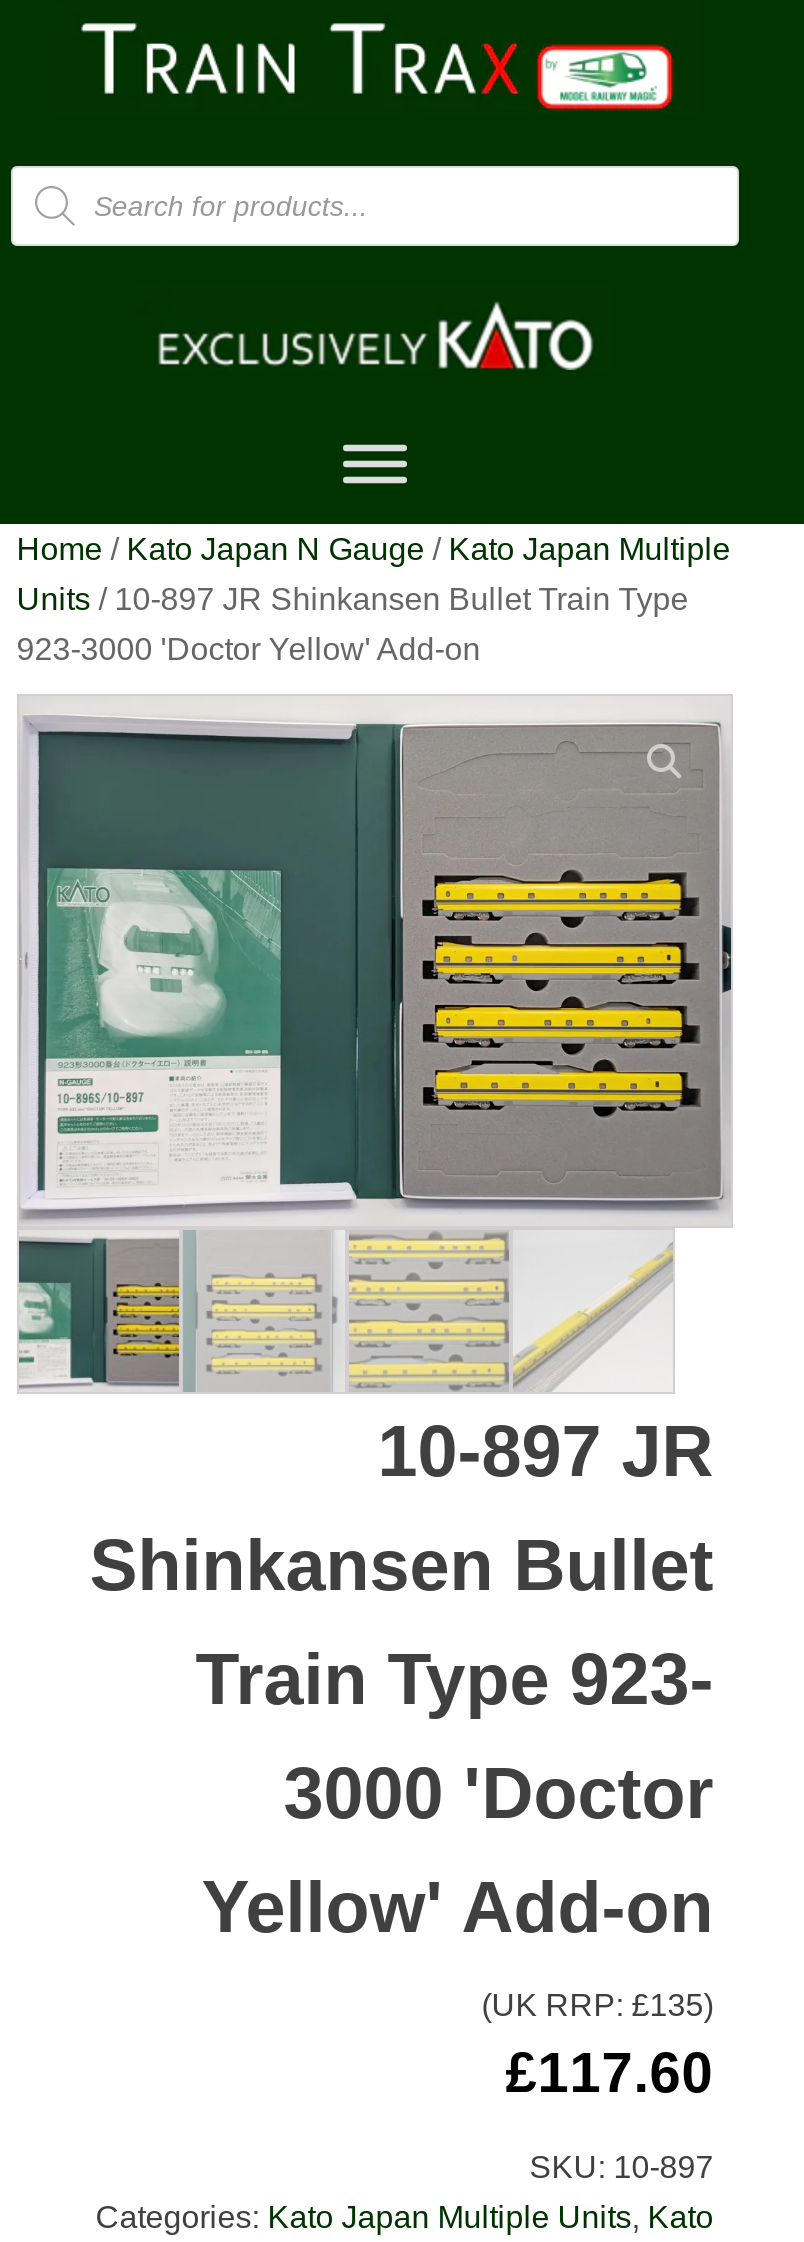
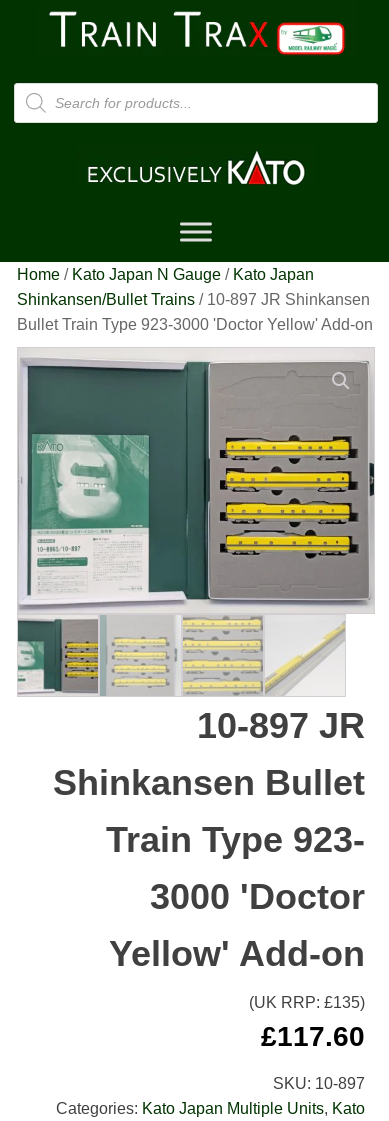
- Home / Kato Japan N Gauge / Kato Japan Multiple
+ Home / Kato Japan N Gauge / Kato Japan

- Units / 10-897 JR Shinkansen Bullet Train Type
+ Shinkansen/Bullet Trains / 10-897 JR Shinkansen

- 923-3000 'Doctor Yellow' Add-on
+ Bullet Train Type 923-3000 'Doctor Yellow' Add-on
